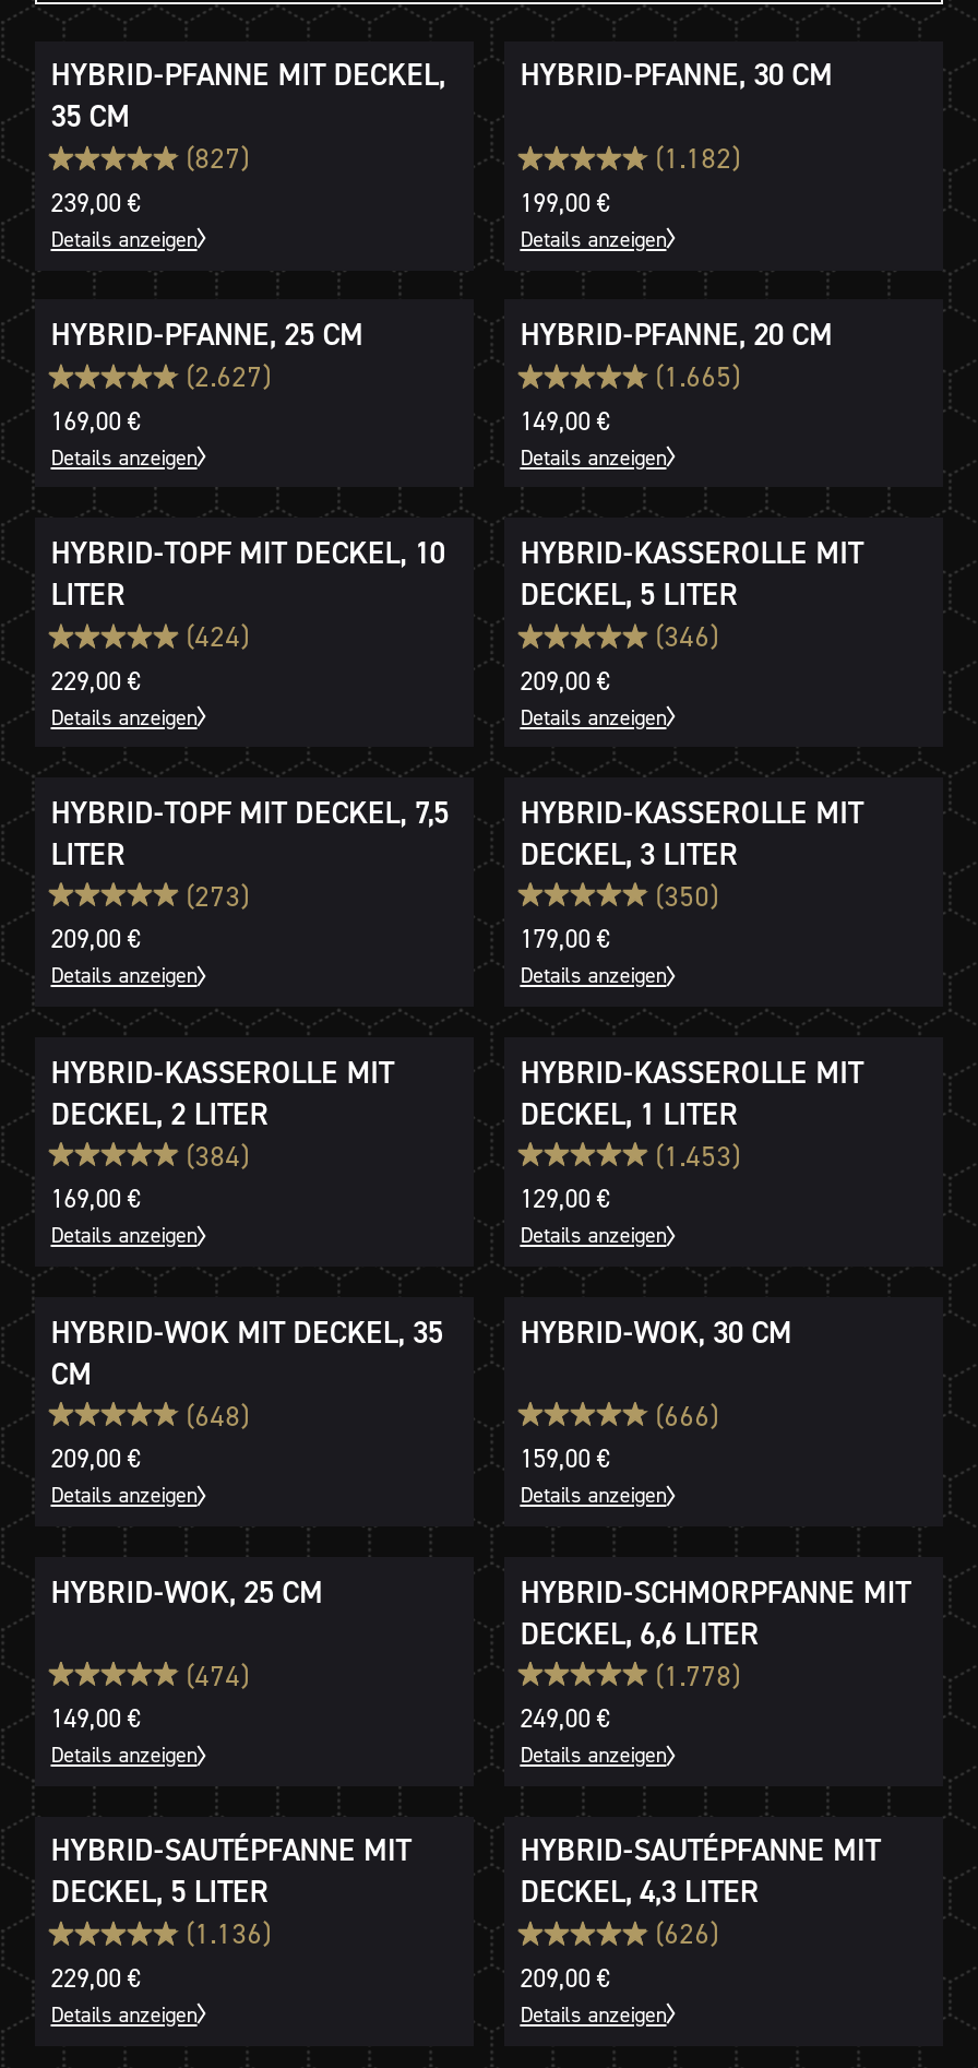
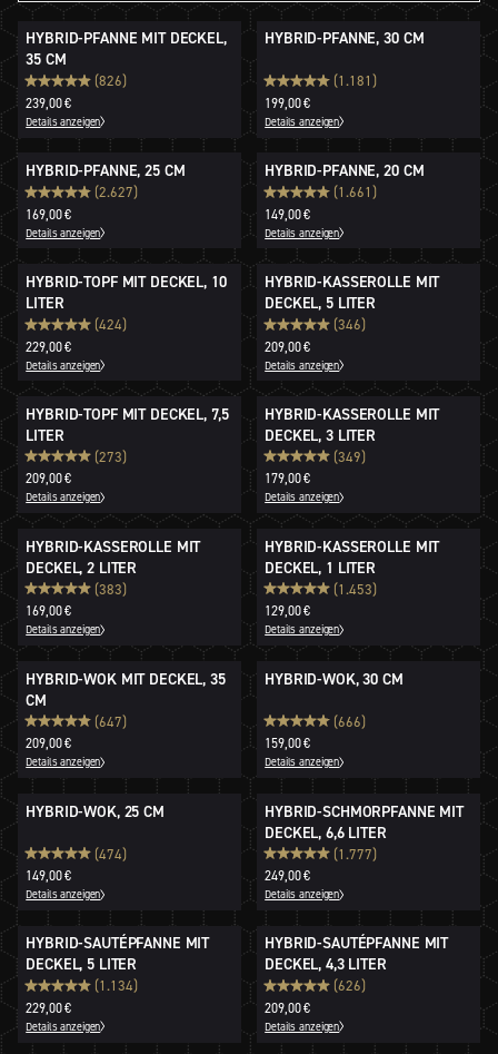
- (827)
+ (826)

- (1.182)
+ (1.181)

- (1.665)
+ (1.661)

- (350)
+ (349)

- (384)
+ (383)

- (648)
+ (647)

- (1.778)
+ (1.777)

- (1.136)
+ (1.134)
